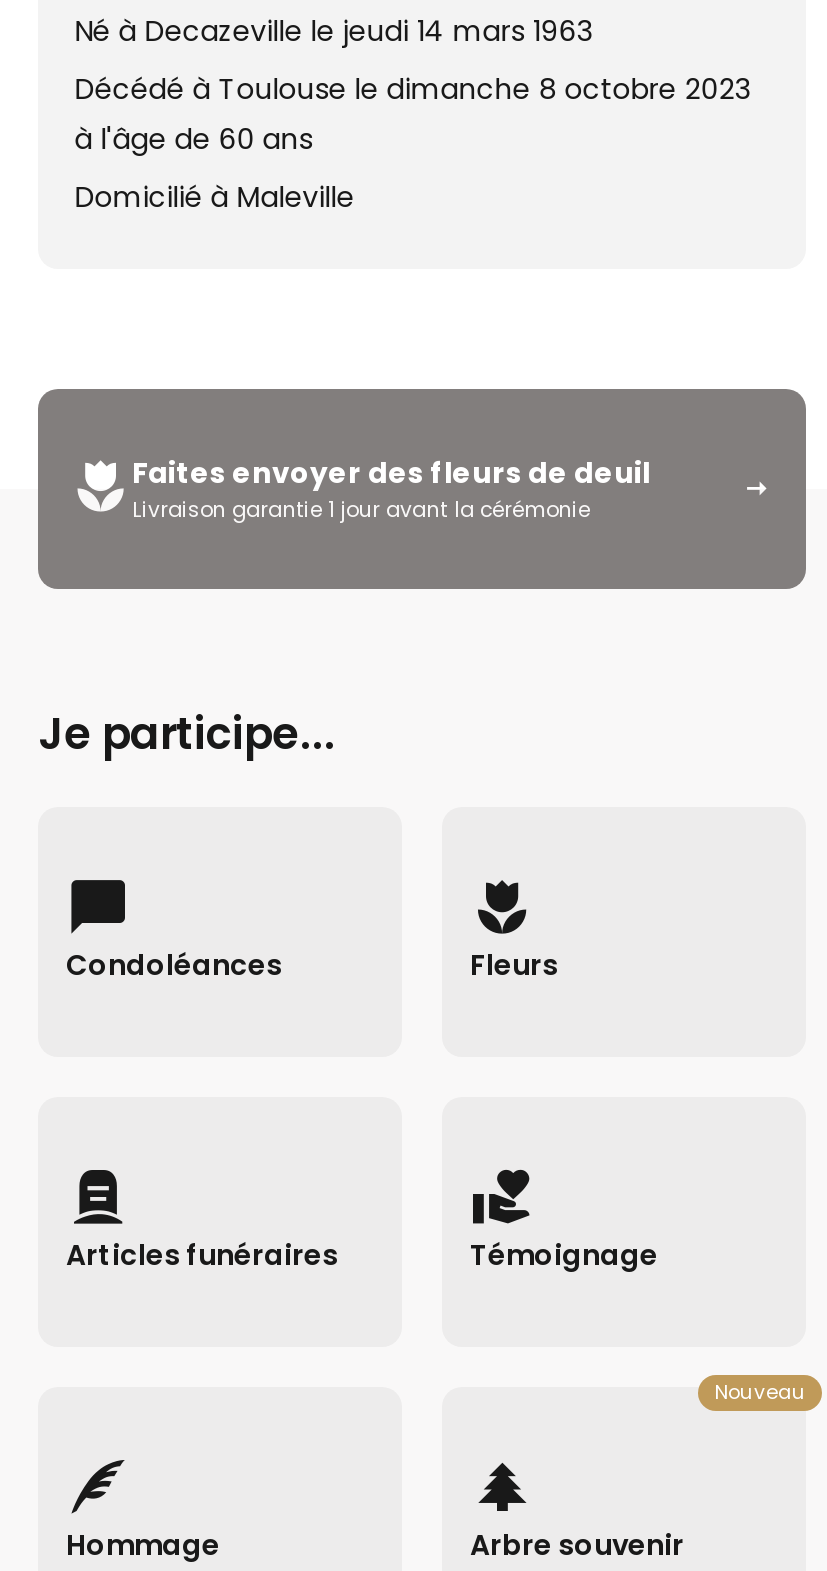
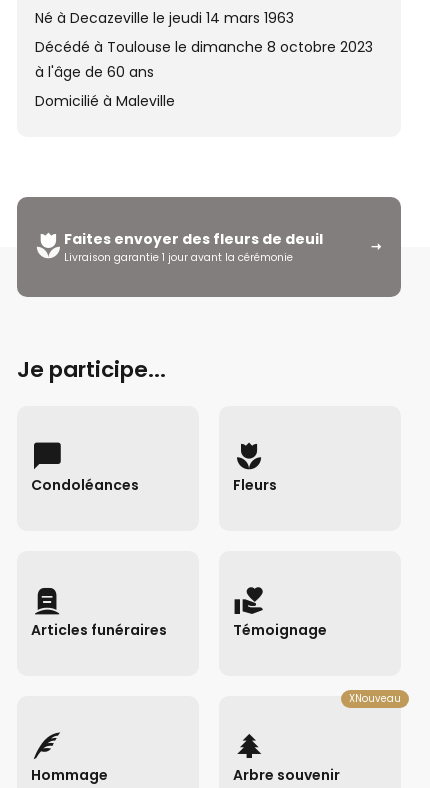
- Nouveau
+ XNouveau
